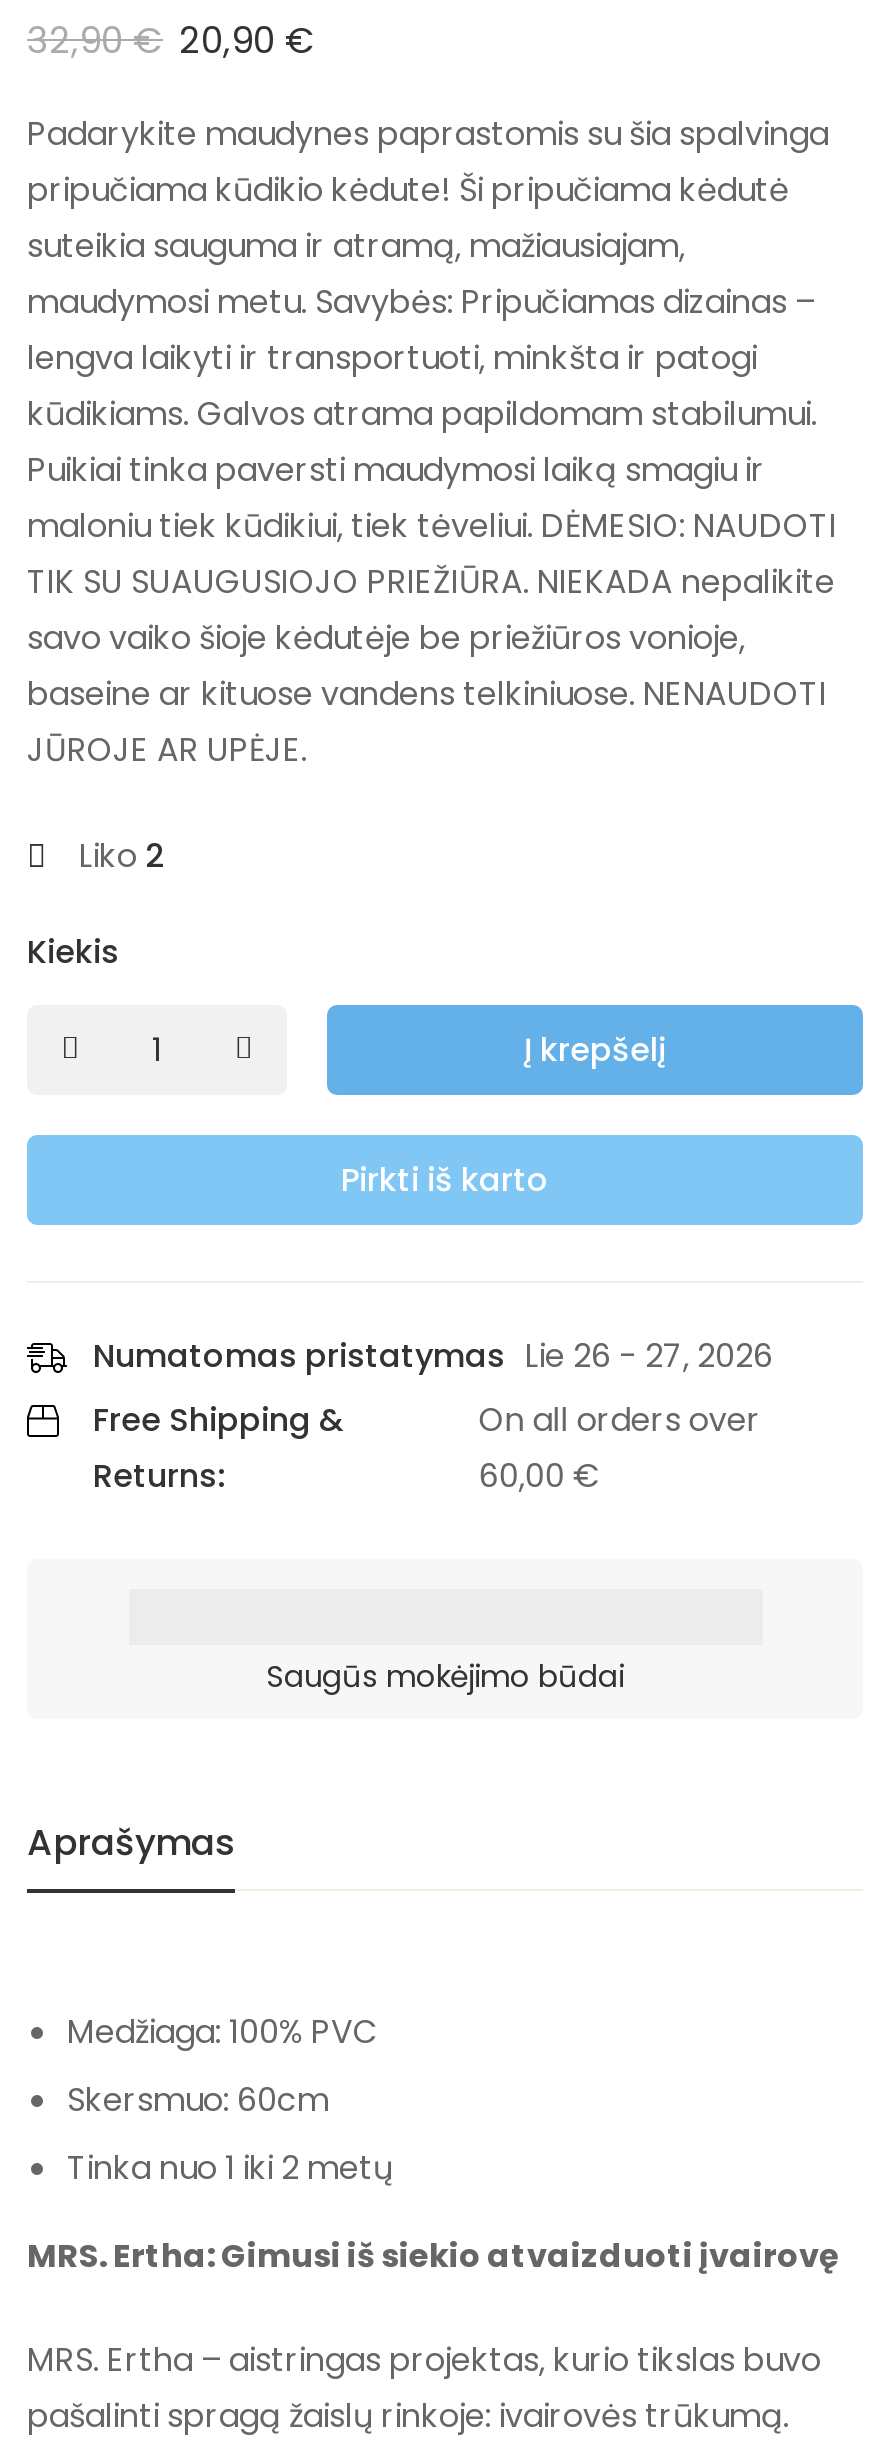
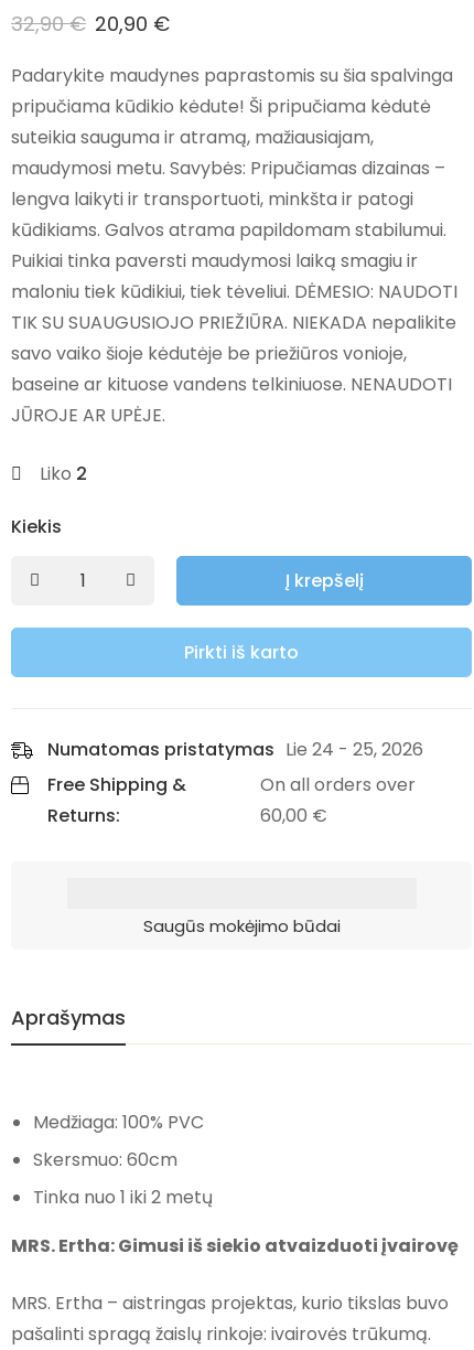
- Numatomas pristatymas Lie 26 - 27, 2026
+ Numatomas pristatymas Lie 24 - 25, 2026
